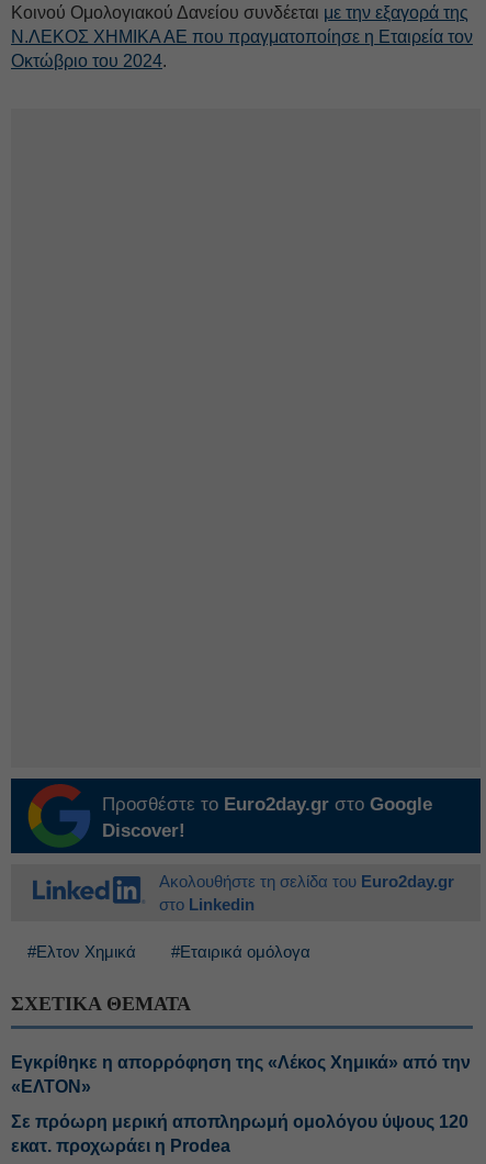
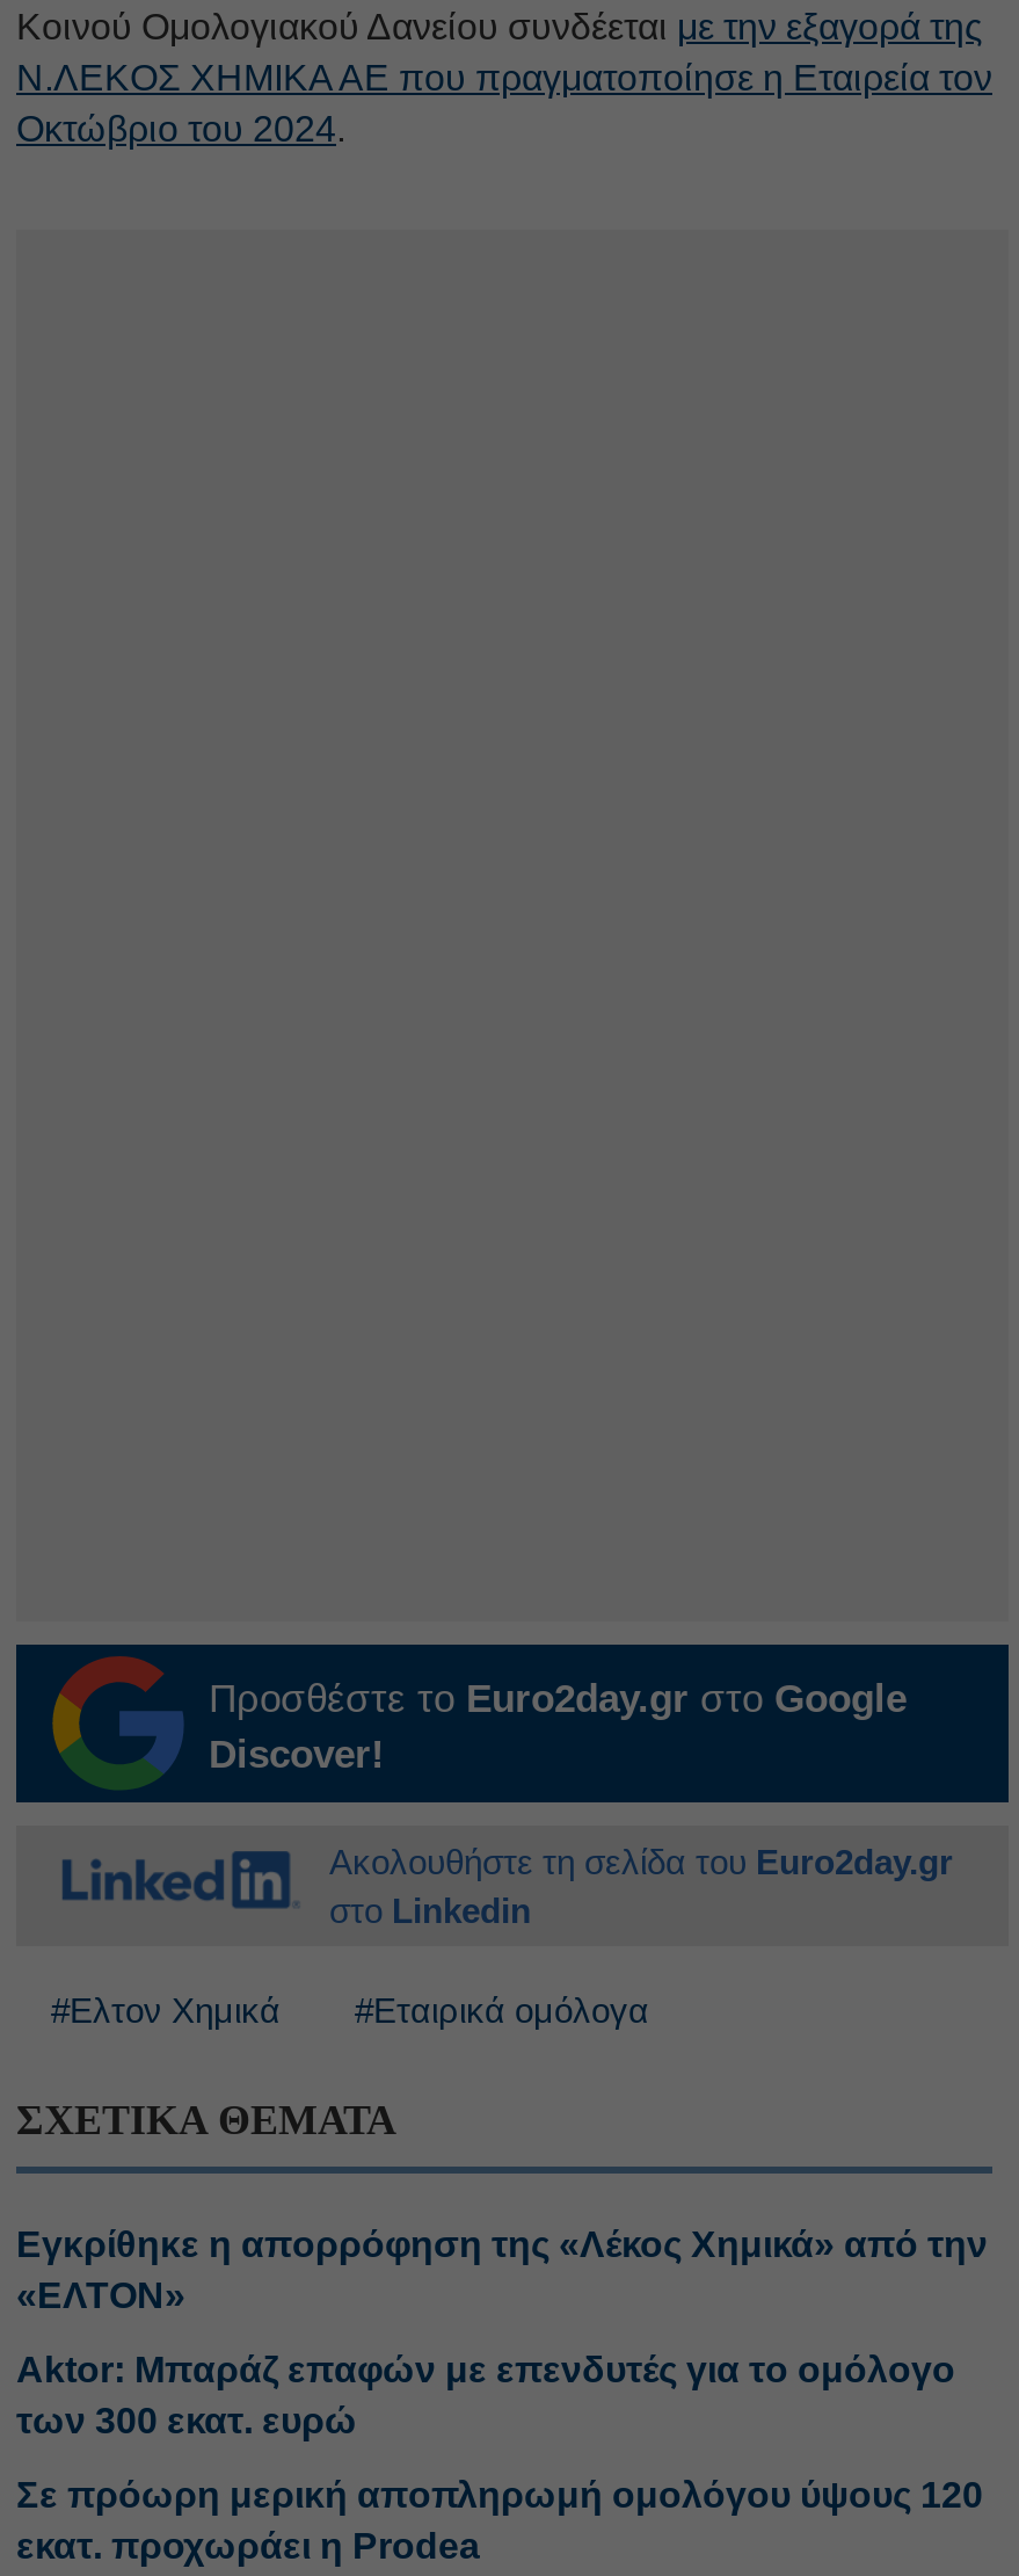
+ Aktor: Μπαράζ επαφών με επενδυτές για το ομόλογο
+ των 300 εκατ. ευρώ
